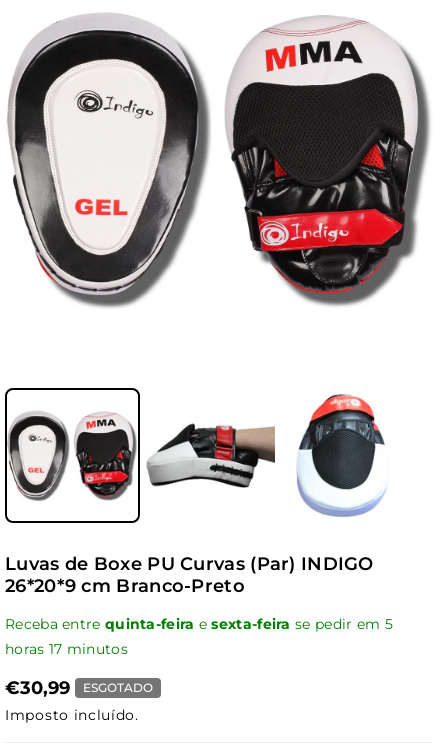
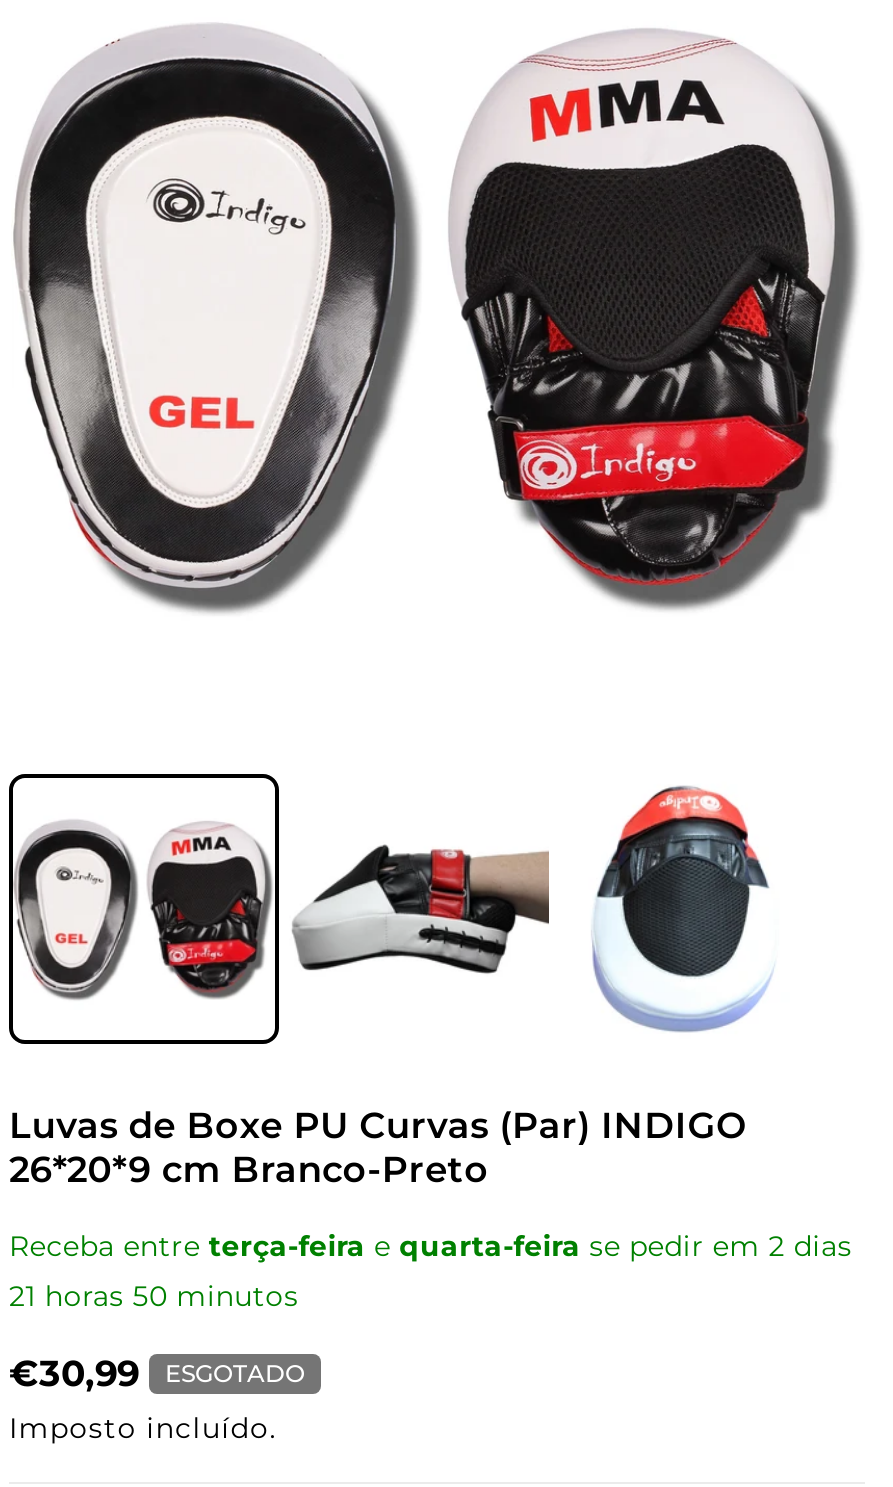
- Receba entre quinta-feira e sexta-feira se pedir em 5
- horas 17 minutos
+ Receba entre terça-feira e quarta-feira se pedir em 2 dias
+ 21 horas 50 minutos
